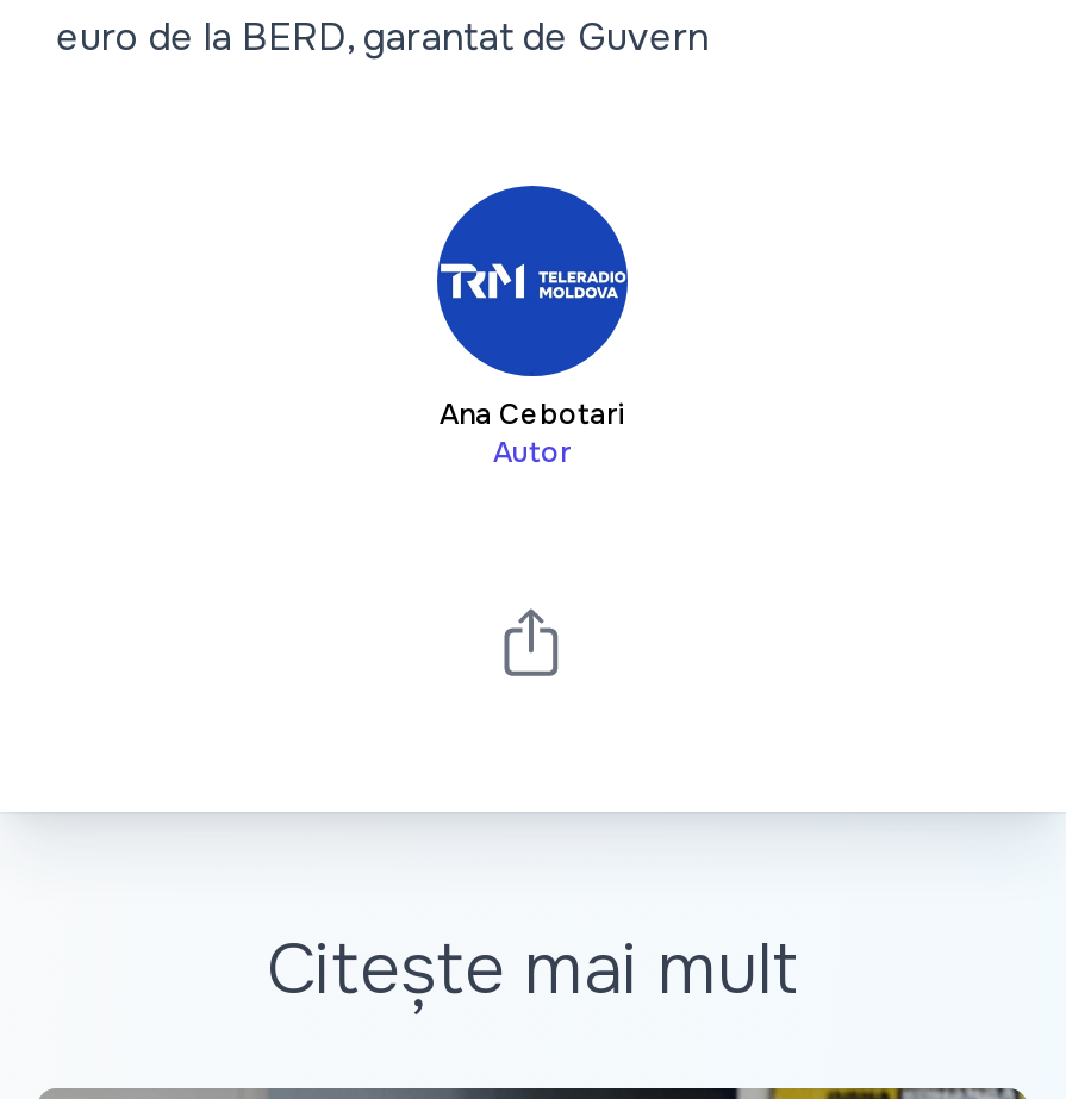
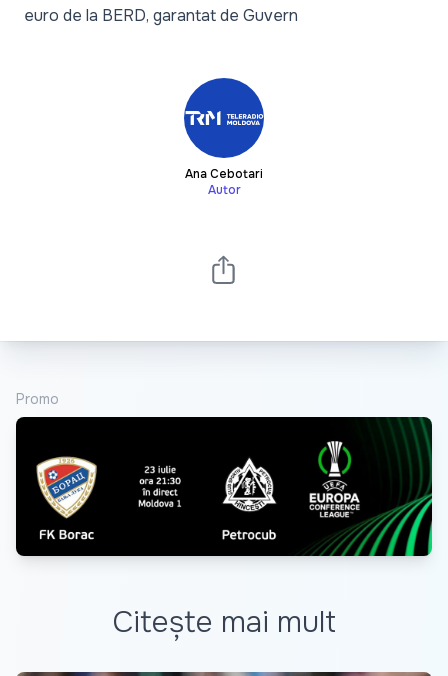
+ [image]

+ Promo
